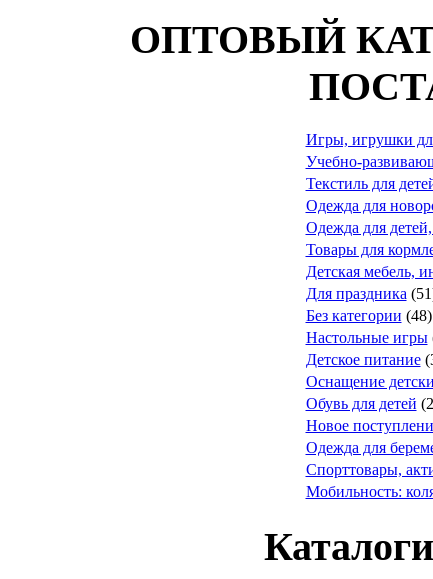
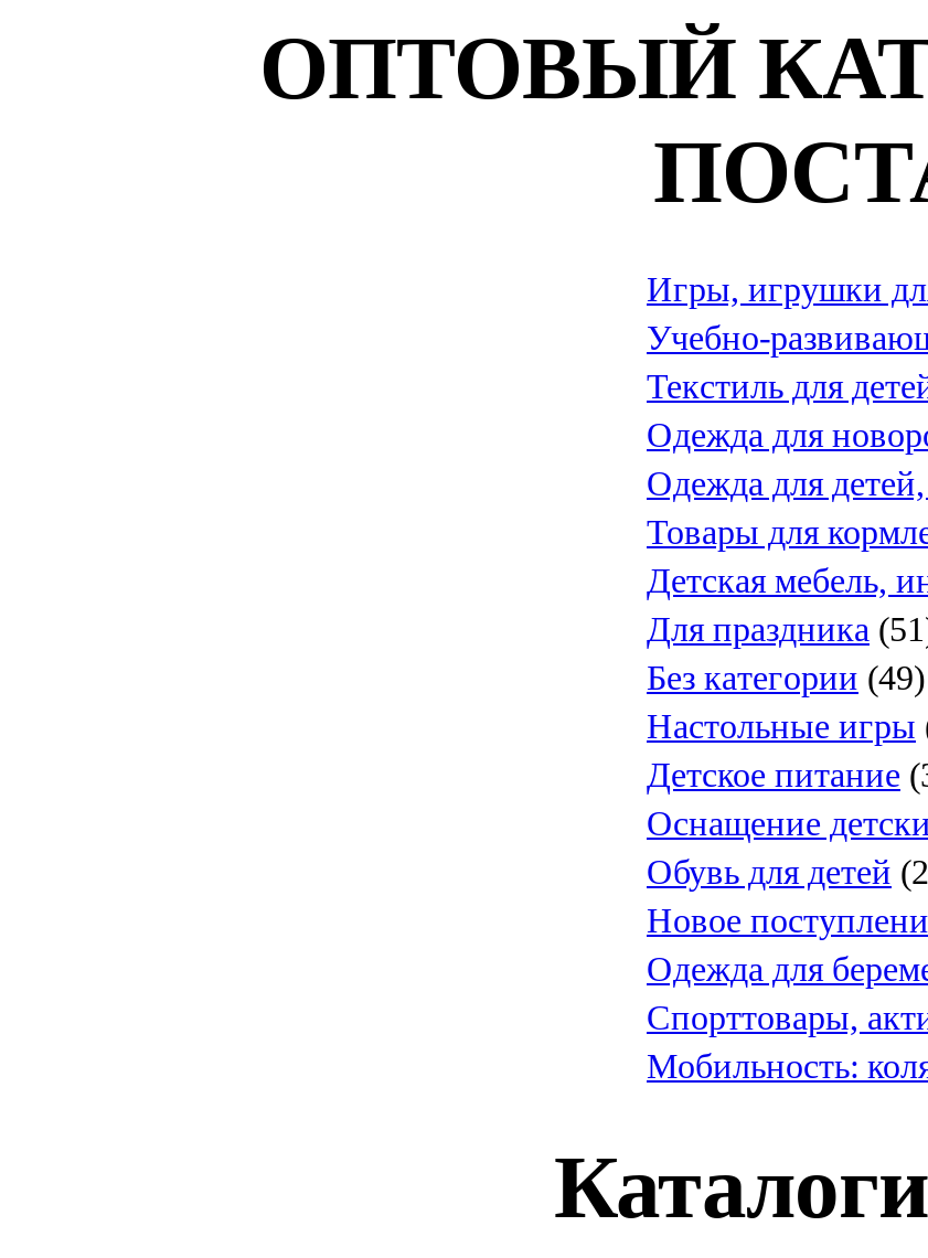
- Без категории (48)
+ Без категории (49)
